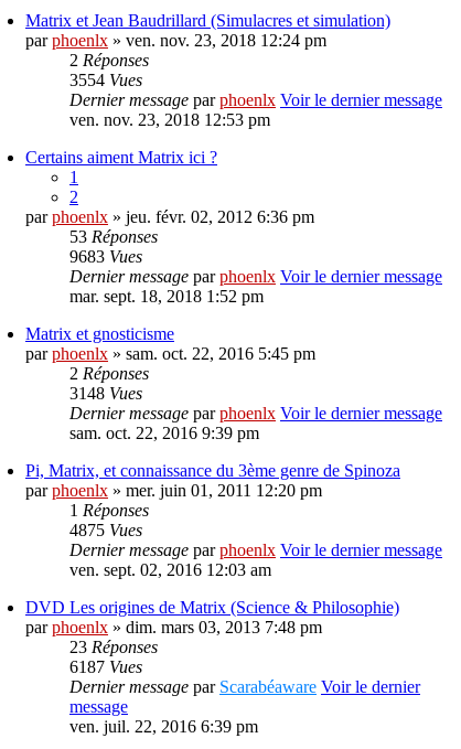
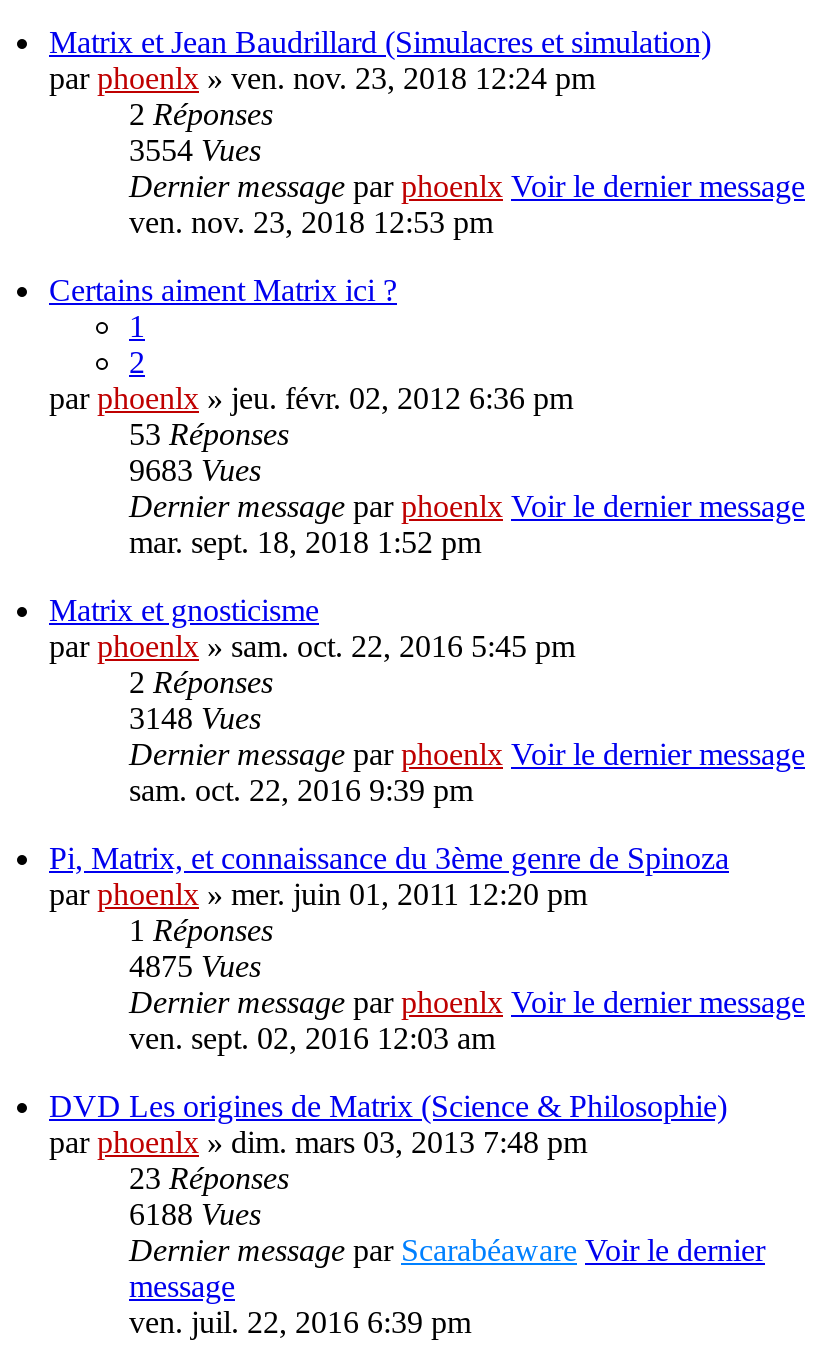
- 6187 Vues
+ 6188 Vues
